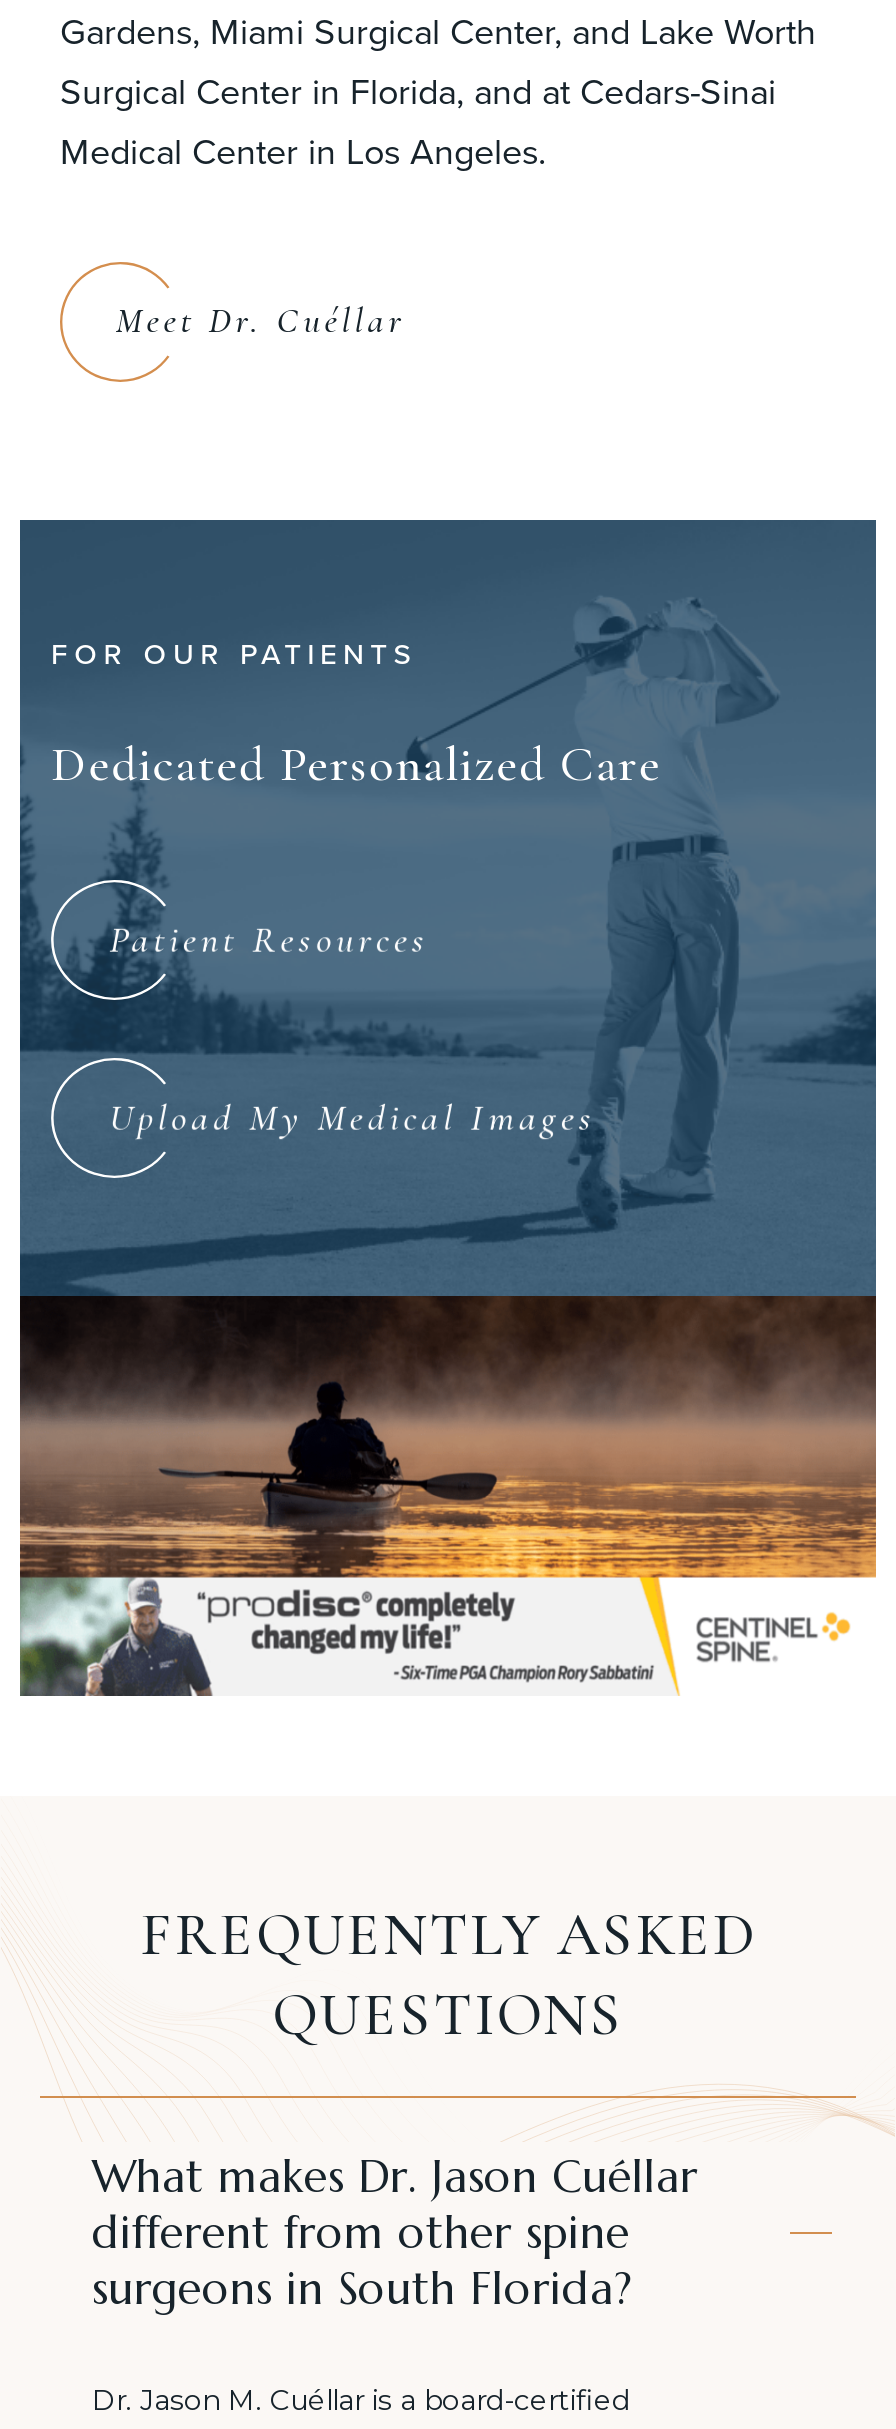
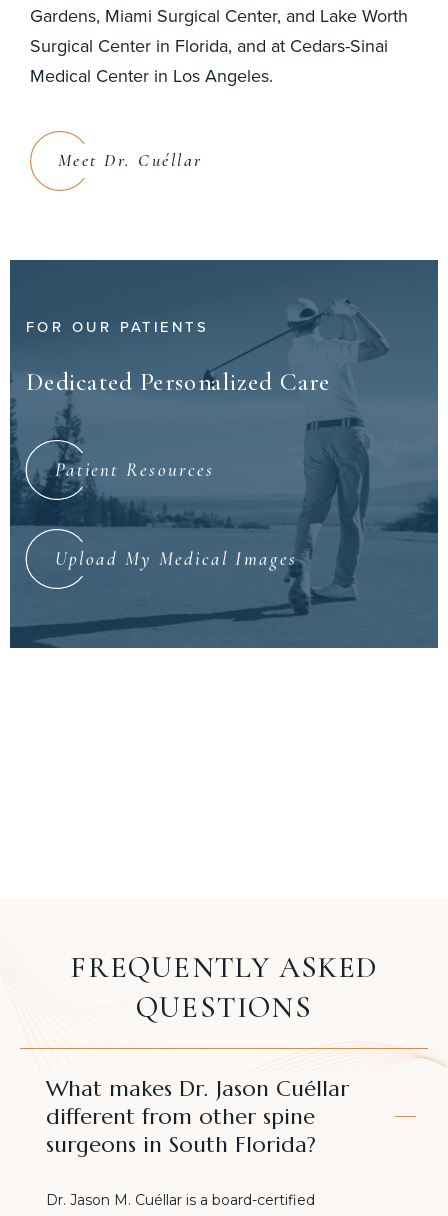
- [image]
